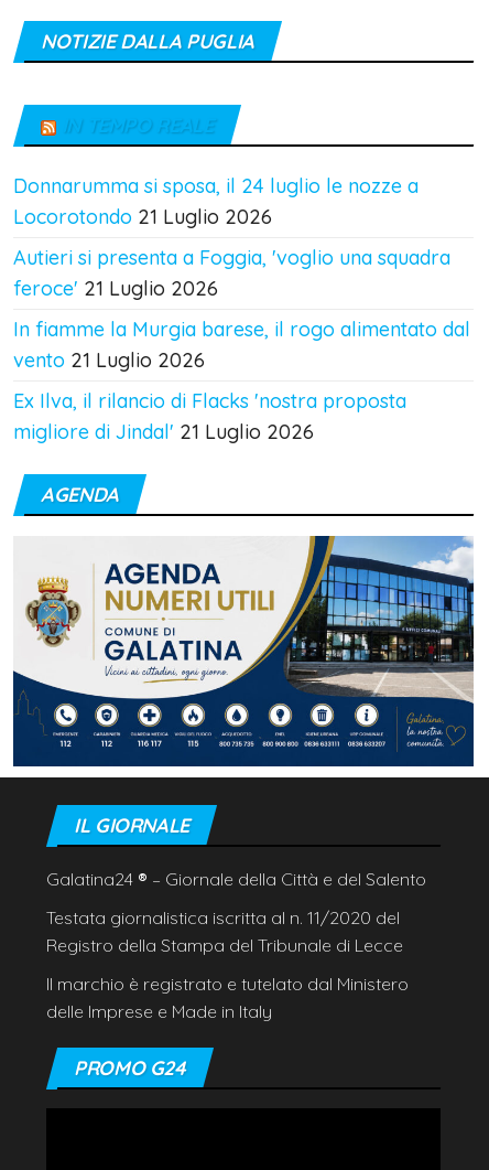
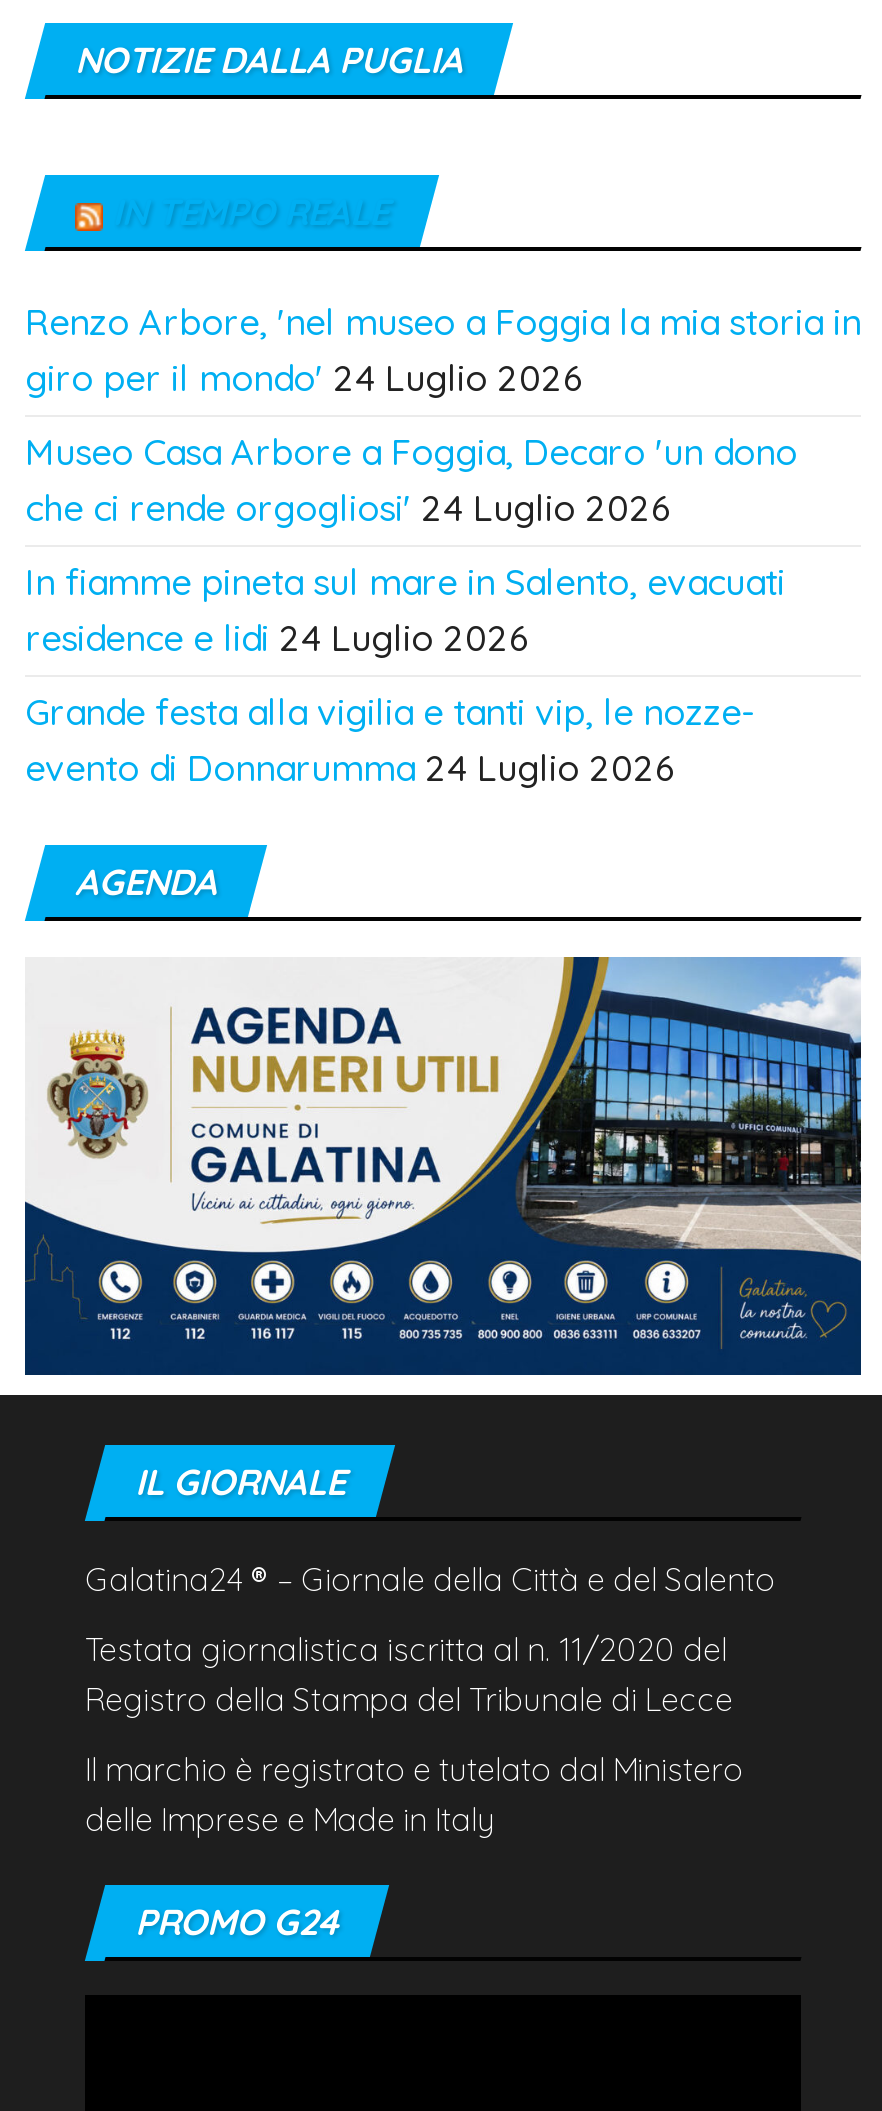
- Donnarumma si sposa, il 24 luglio le nozze a
- Locorotondo 21 Luglio 2026
+ Renzo Arbore, 'nel museo a Foggia la mia storia in
+ giro per il mondo' 24 Luglio 2026

- Autieri si presenta a Foggia, 'voglio una squadra
- feroce' 21 Luglio 2026
+ Museo Casa Arbore a Foggia, Decaro 'un dono
+ che ci rende orgogliosi' 24 Luglio 2026

- In fiamme la Murgia barese, il rogo alimentato dal
- vento 21 Luglio 2026
+ In fiamme pineta sul mare in Salento, evacuati
+ residence e lidi 24 Luglio 2026

- Ex Ilva, il rilancio di Flacks 'nostra proposta
- migliore di Jindal' 21 Luglio 2026
+ Grande festa alla vigilia e tanti vip, le nozze-
+ evento di Donnarumma 24 Luglio 2026
